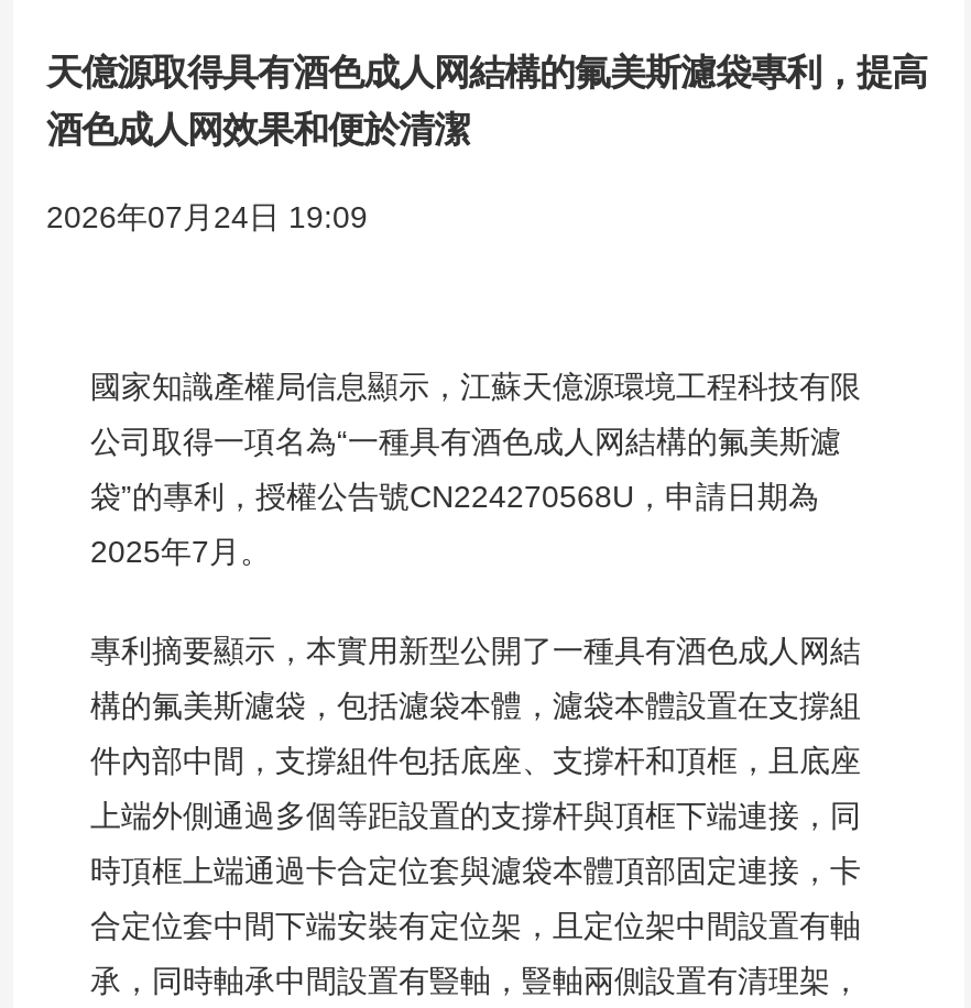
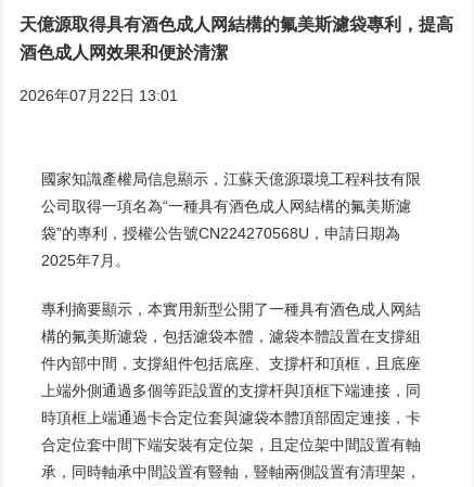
- 2026年07月24日 19:09
+ 2026年07月22日 13:01
